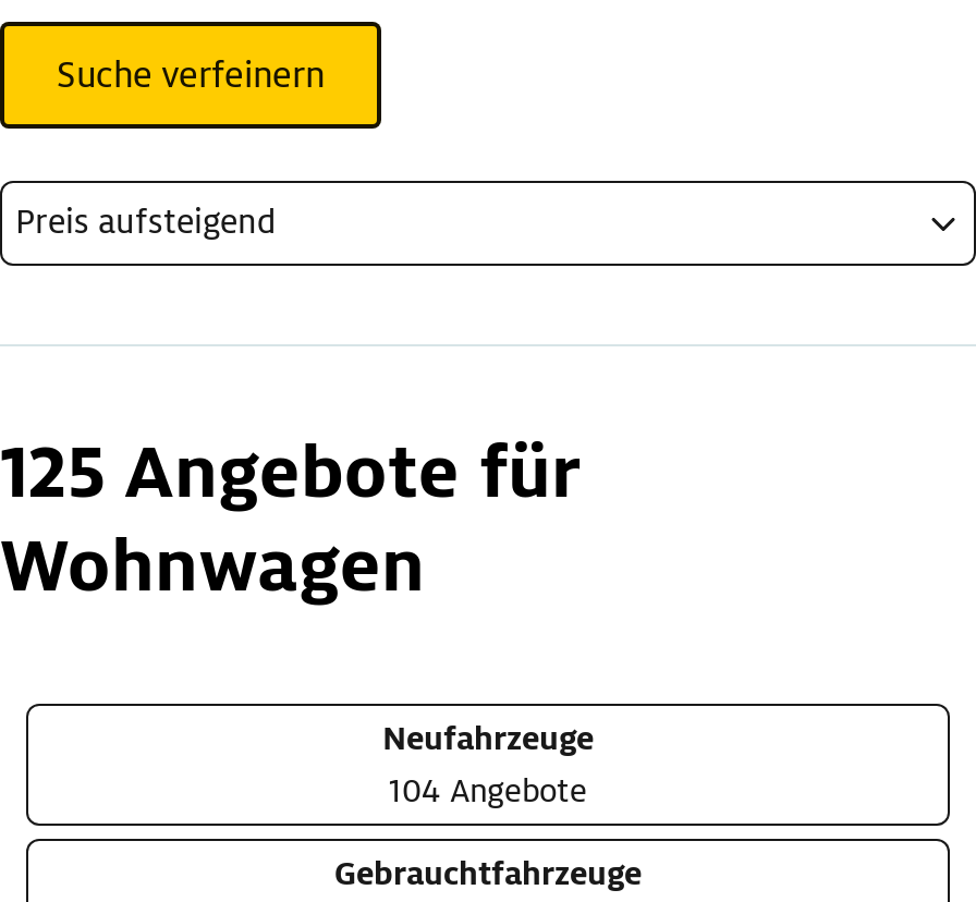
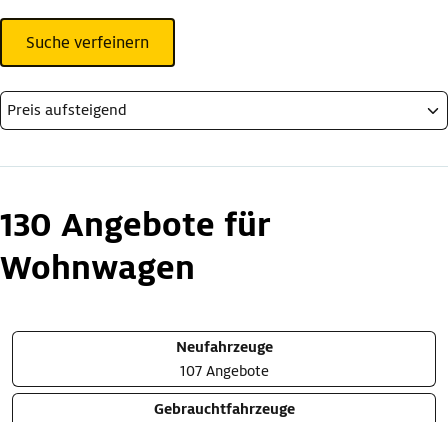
- 125 Angebote für
+ 130 Angebote für

- 104 Angebote
+ 107 Angebote
